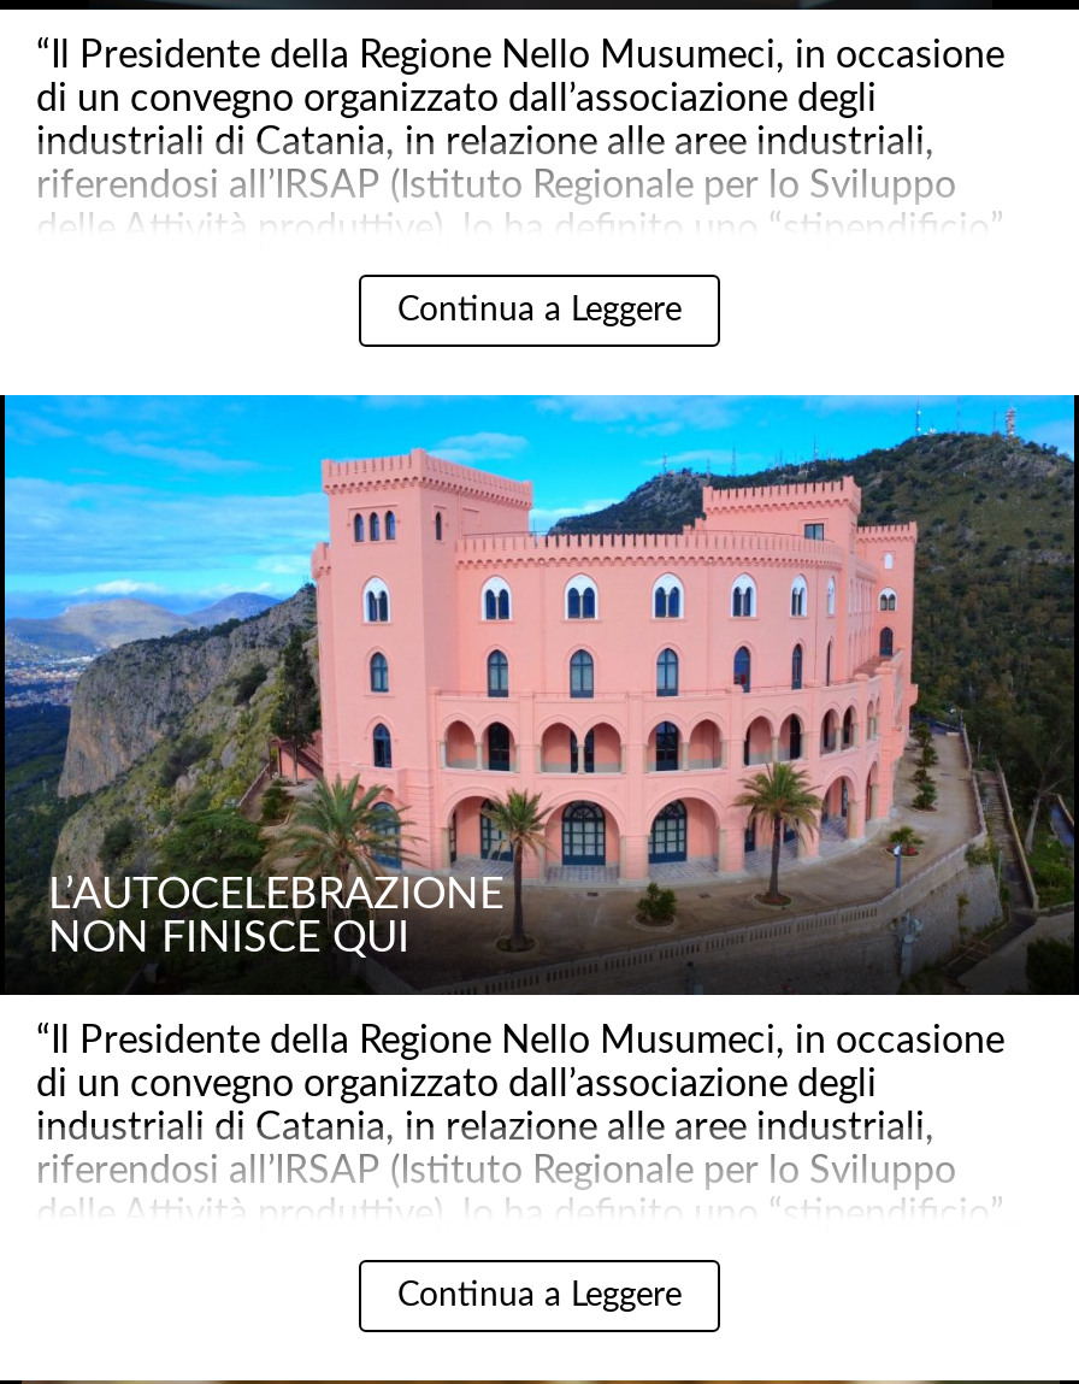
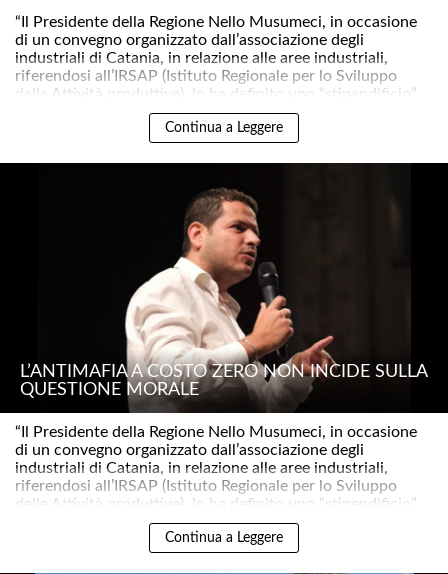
- [image]
- L’AUTOCELEBRAZIONE
- NON FINISCE QUI
+ [image]
+ L’ANTIMAFIA A COSTO ZERO NON INCIDE SULLA
+ QUESTIONE MORALE
